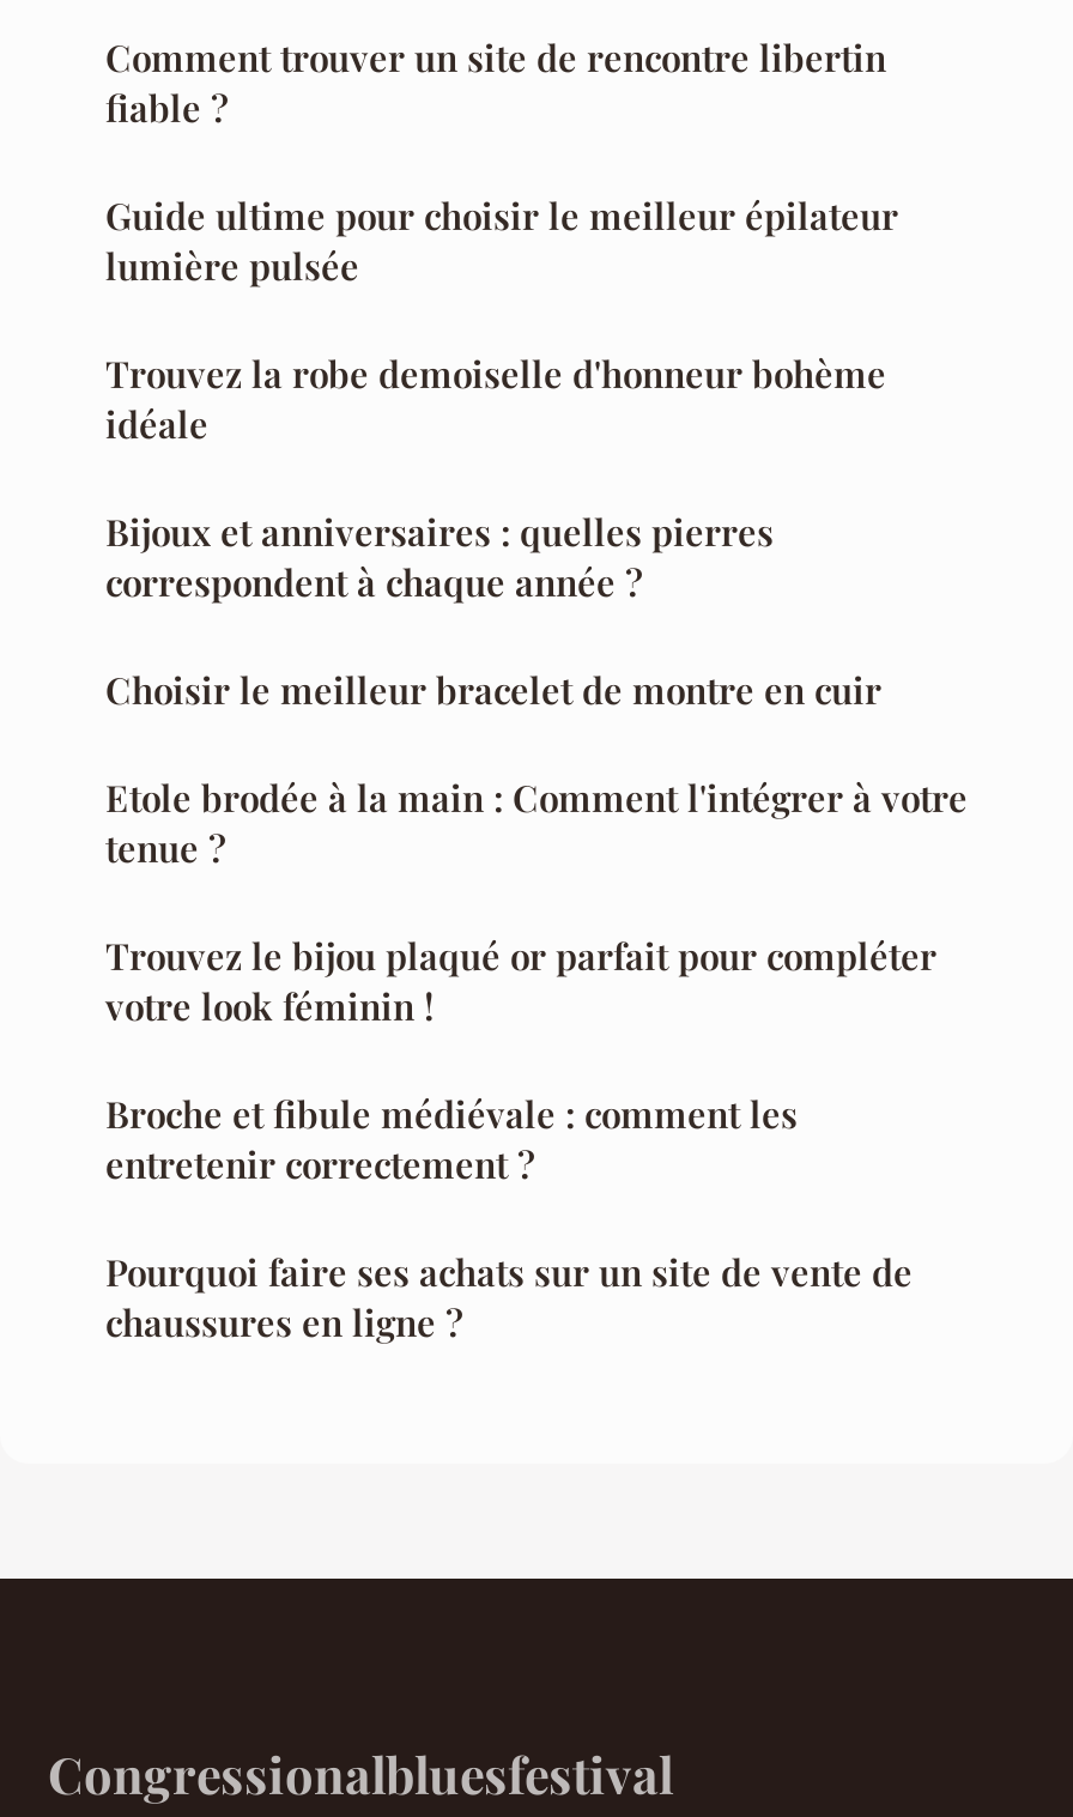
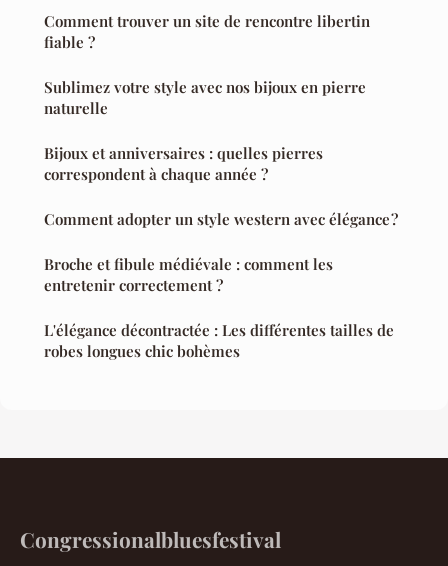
- Guide ultime pour choisir le meilleur épilateur
- lumière pulsée
- Trouvez la robe demoiselle d'honneur bohème
- idéale
+ Sublimez votre style avec nos bijoux en pierre
+ naturelle

- Choisir le meilleur bracelet de montre en cuir
- Etole brodée à la main : Comment l'intégrer à votre
- tenue ?
- Trouvez le bijou plaqué or parfait pour compléter
- votre look féminin !
+ Comment adopter un style western avec élégance ?

- Pourquoi faire ses achats sur un site de vente de
- chaussures en ligne ?
+ L'élégance décontractée : Les différentes tailles de
+ robes longues chic bohèmes
